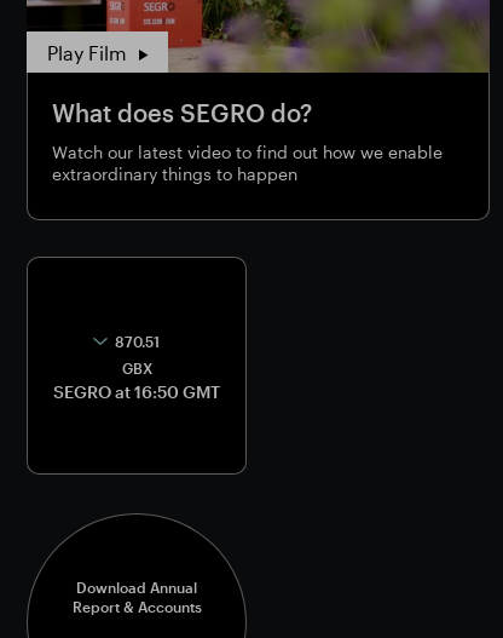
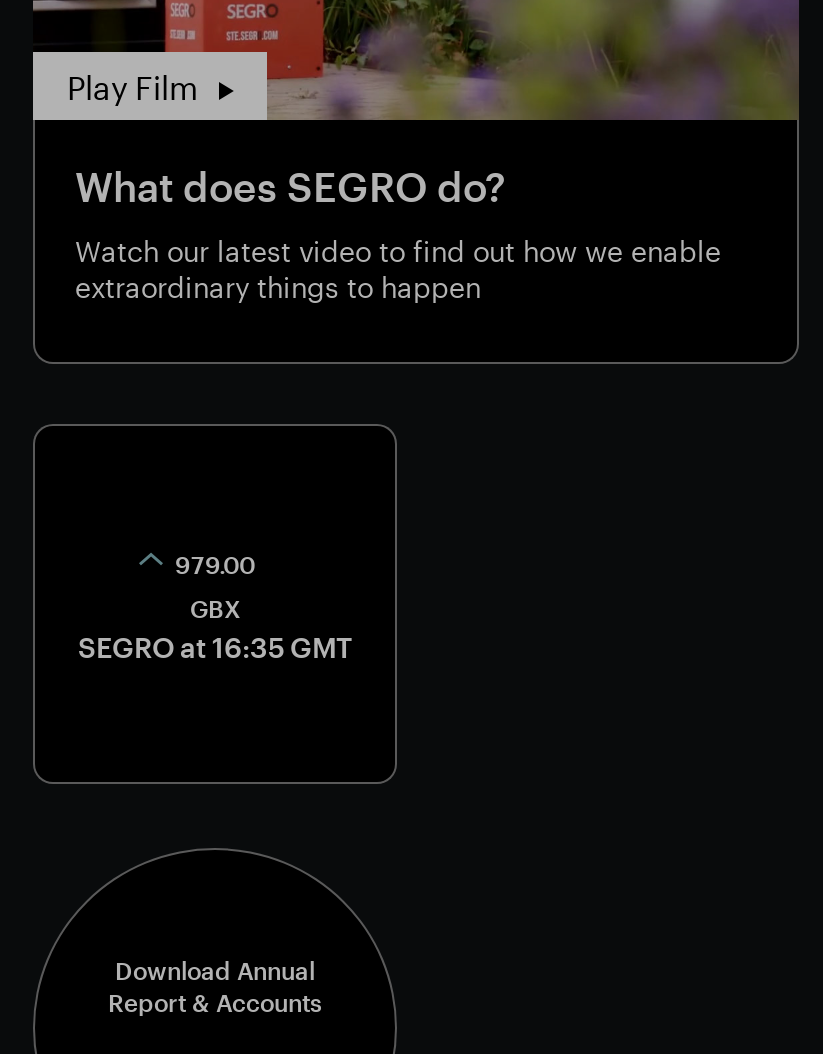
- 870.51
+ 979.00

- SEGRO at 16:50 GMT
+ SEGRO at 16:35 GMT
